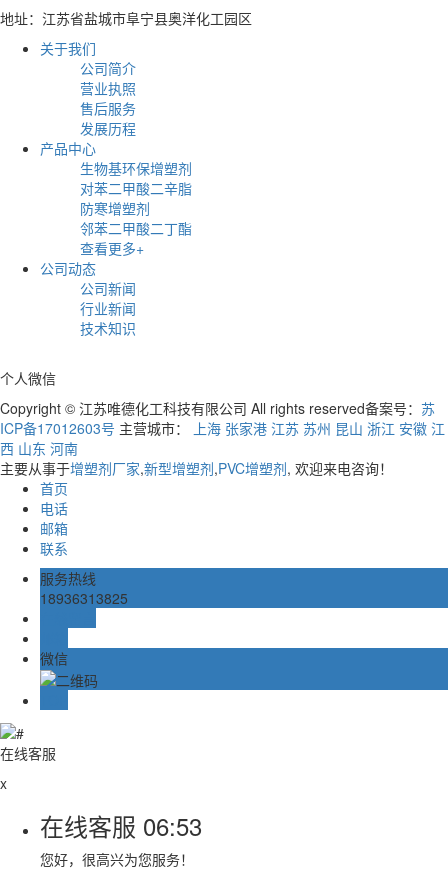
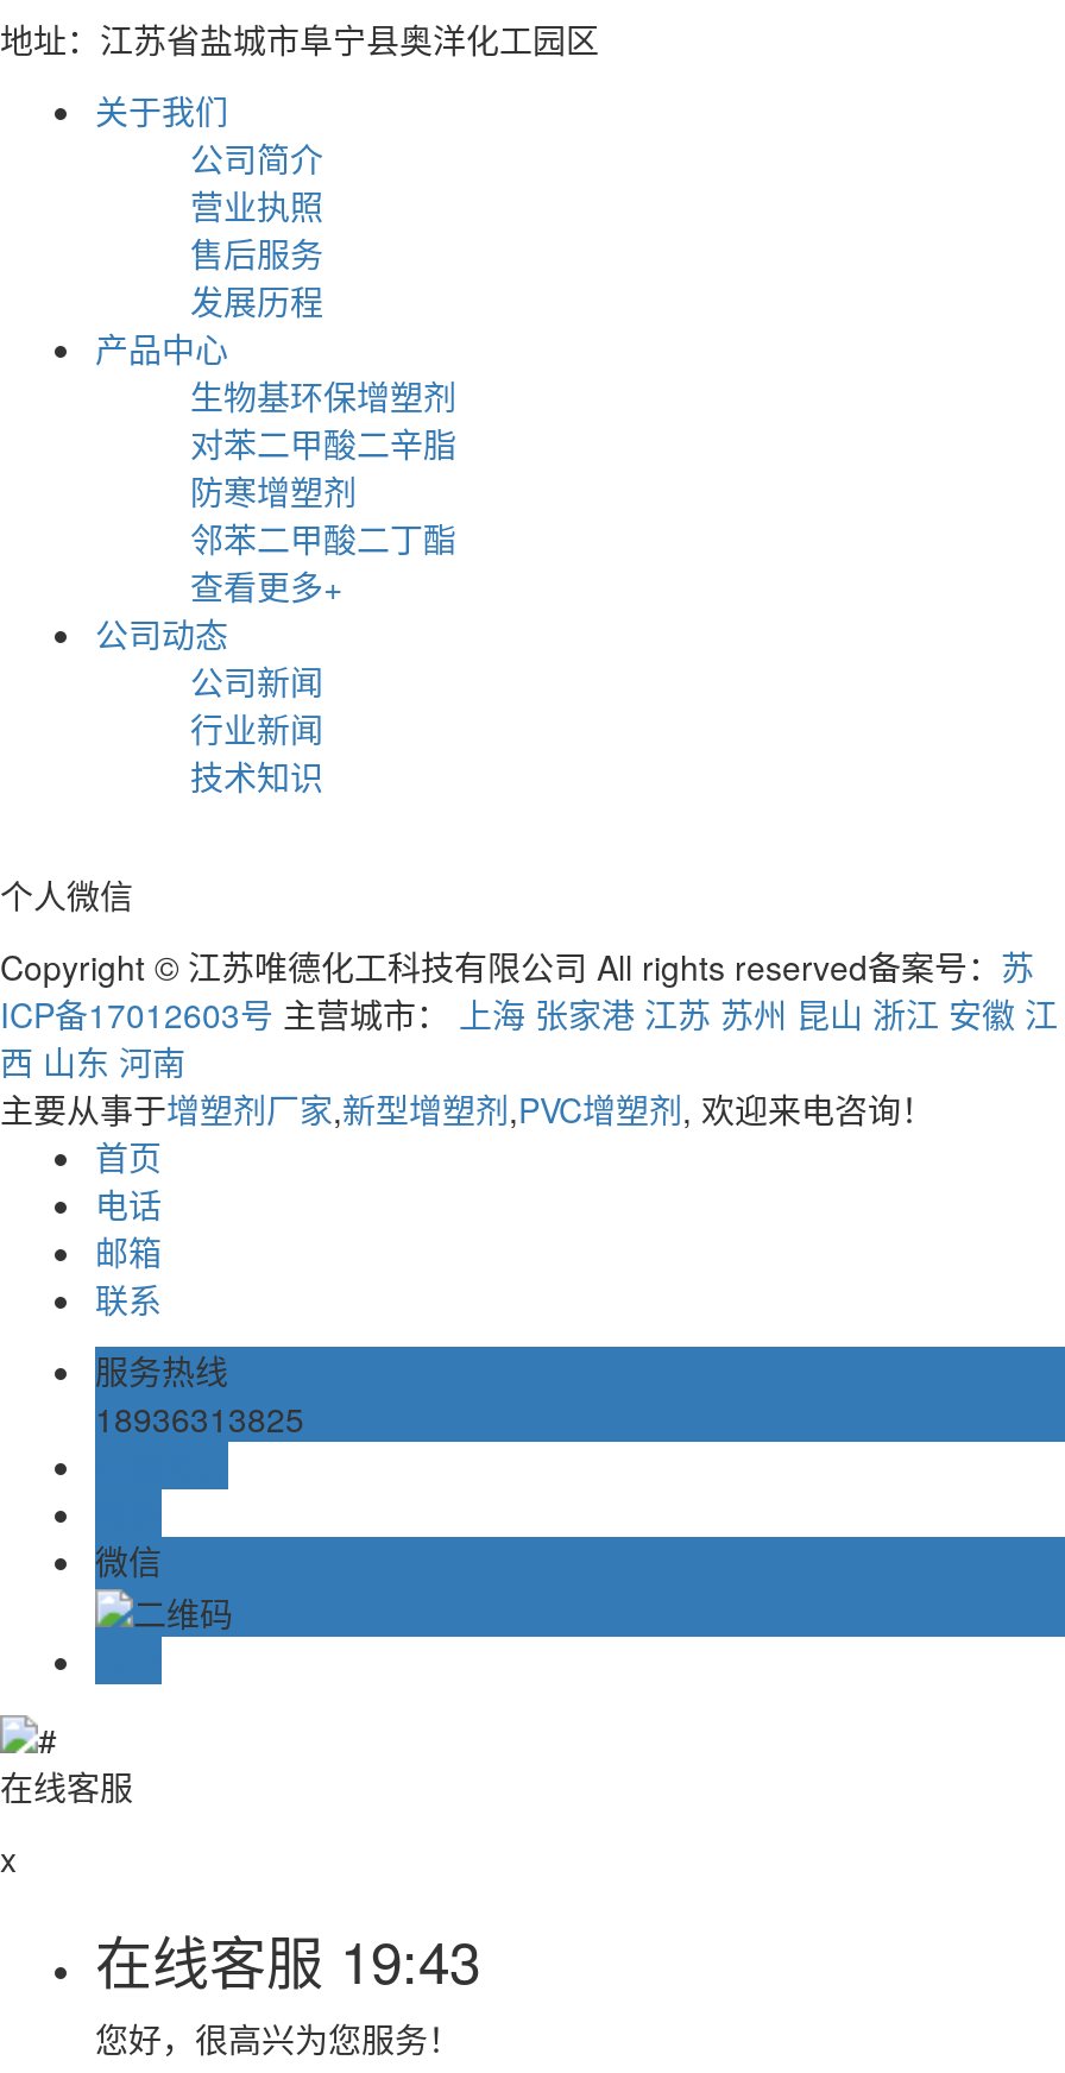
- 在线客服06:53
+ 在线客服19:43
